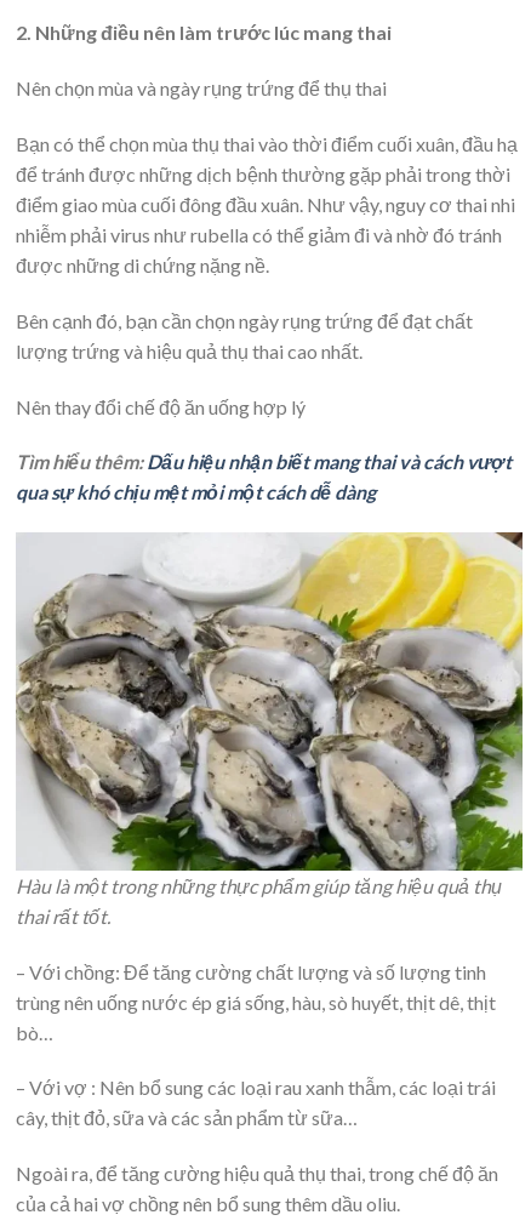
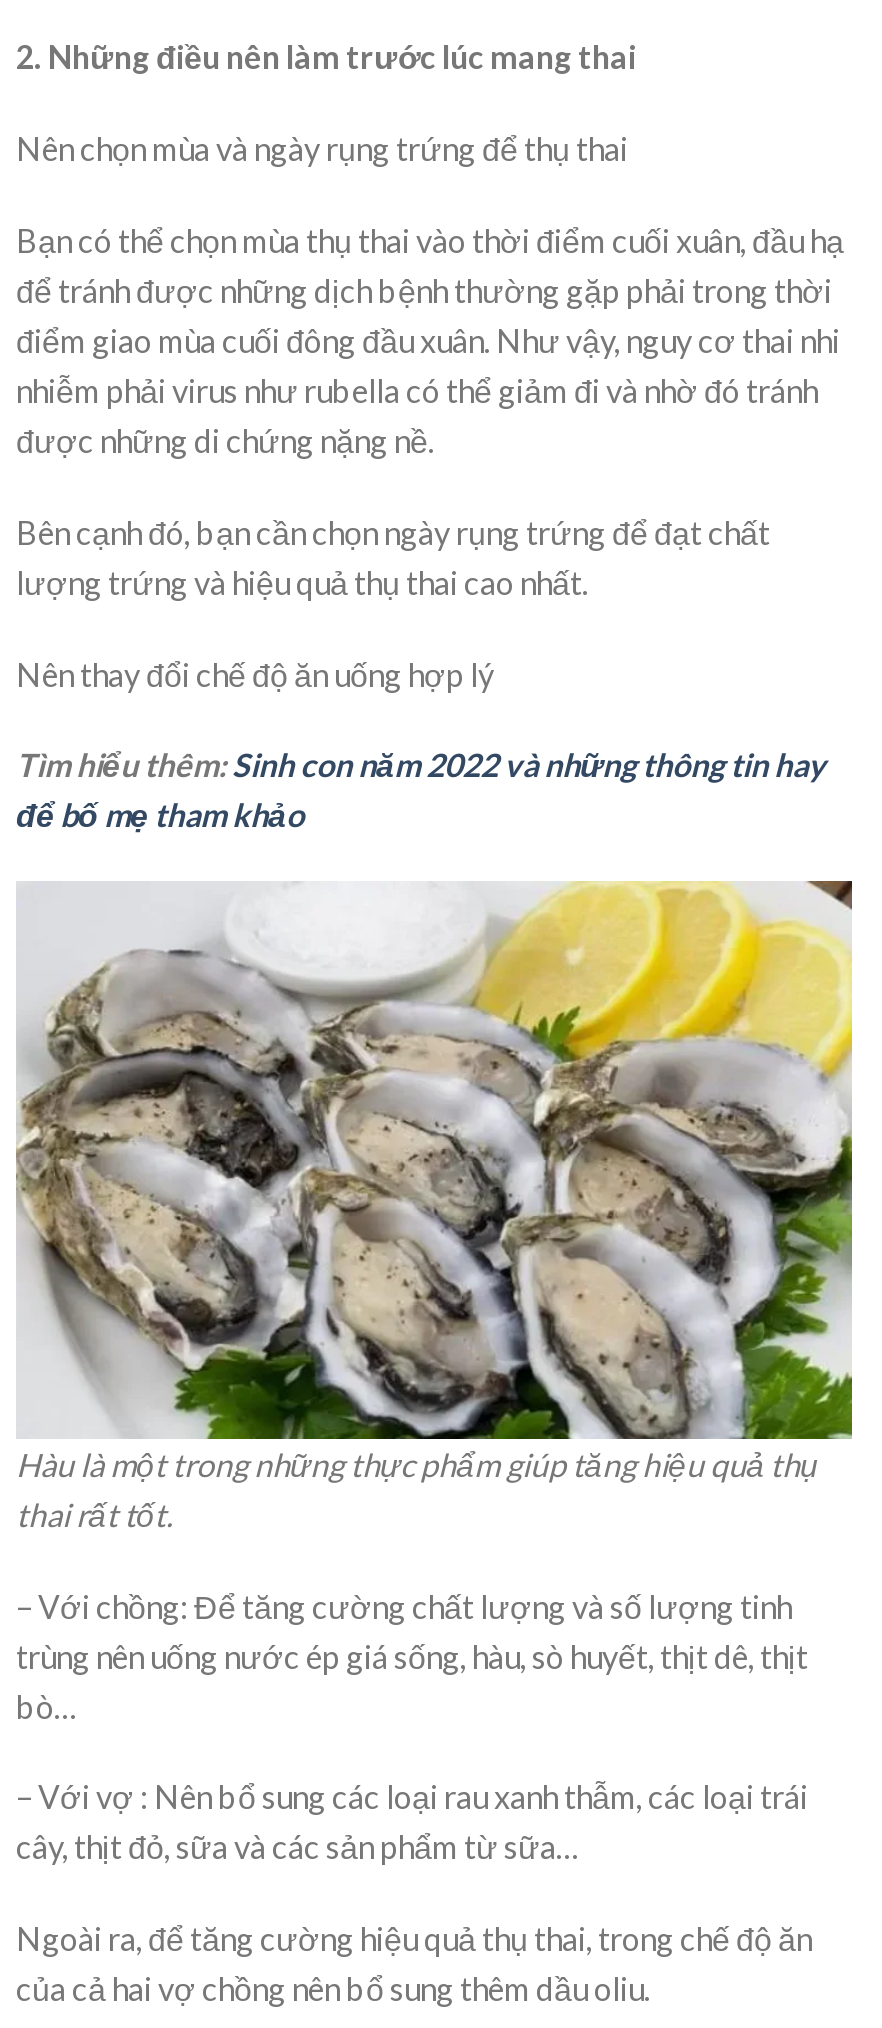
- Tìm hiểu thêm:Dấu hiệu nhận biết mang thai và cách vượt
- qua sự khó chịu mệt mỏi một cách dễ dàng
+ Tìm hiểu thêm:Sinh con năm 2022 và những thông tin hay
+ để bố mẹ tham khảo
